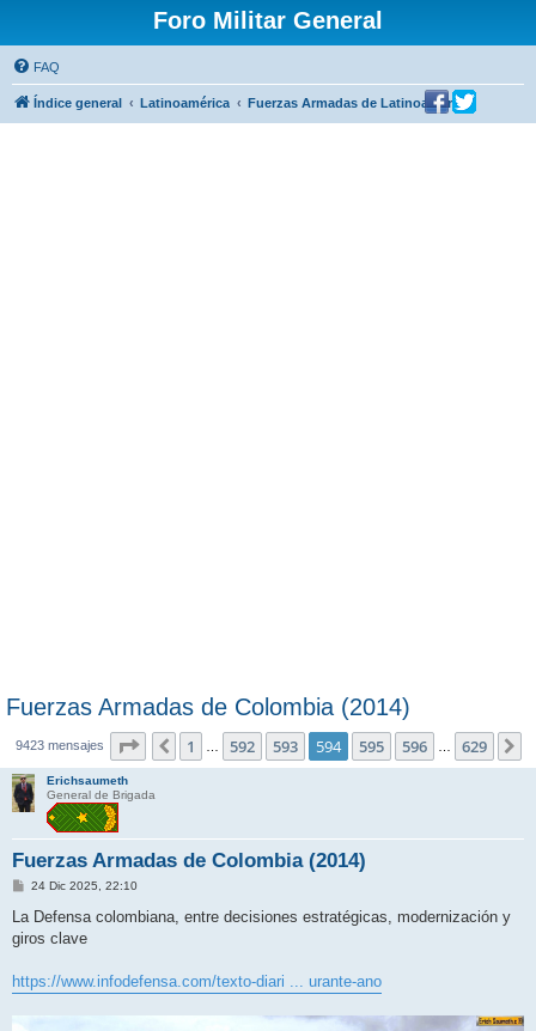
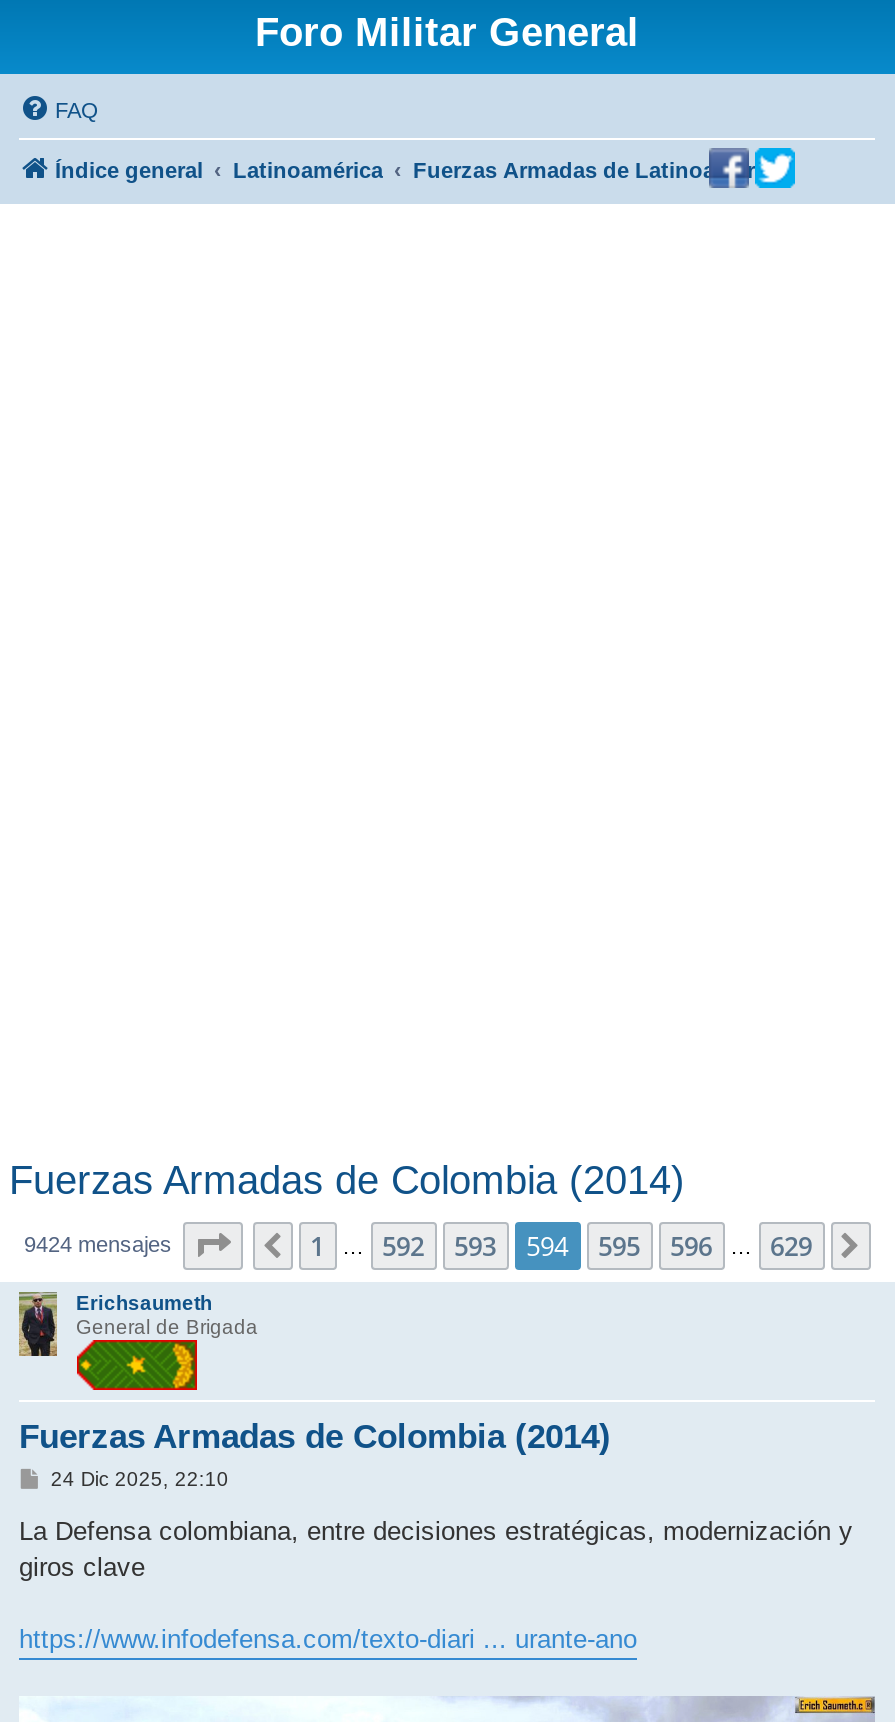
- 9423 mensajes
+ 9424 mensajes
